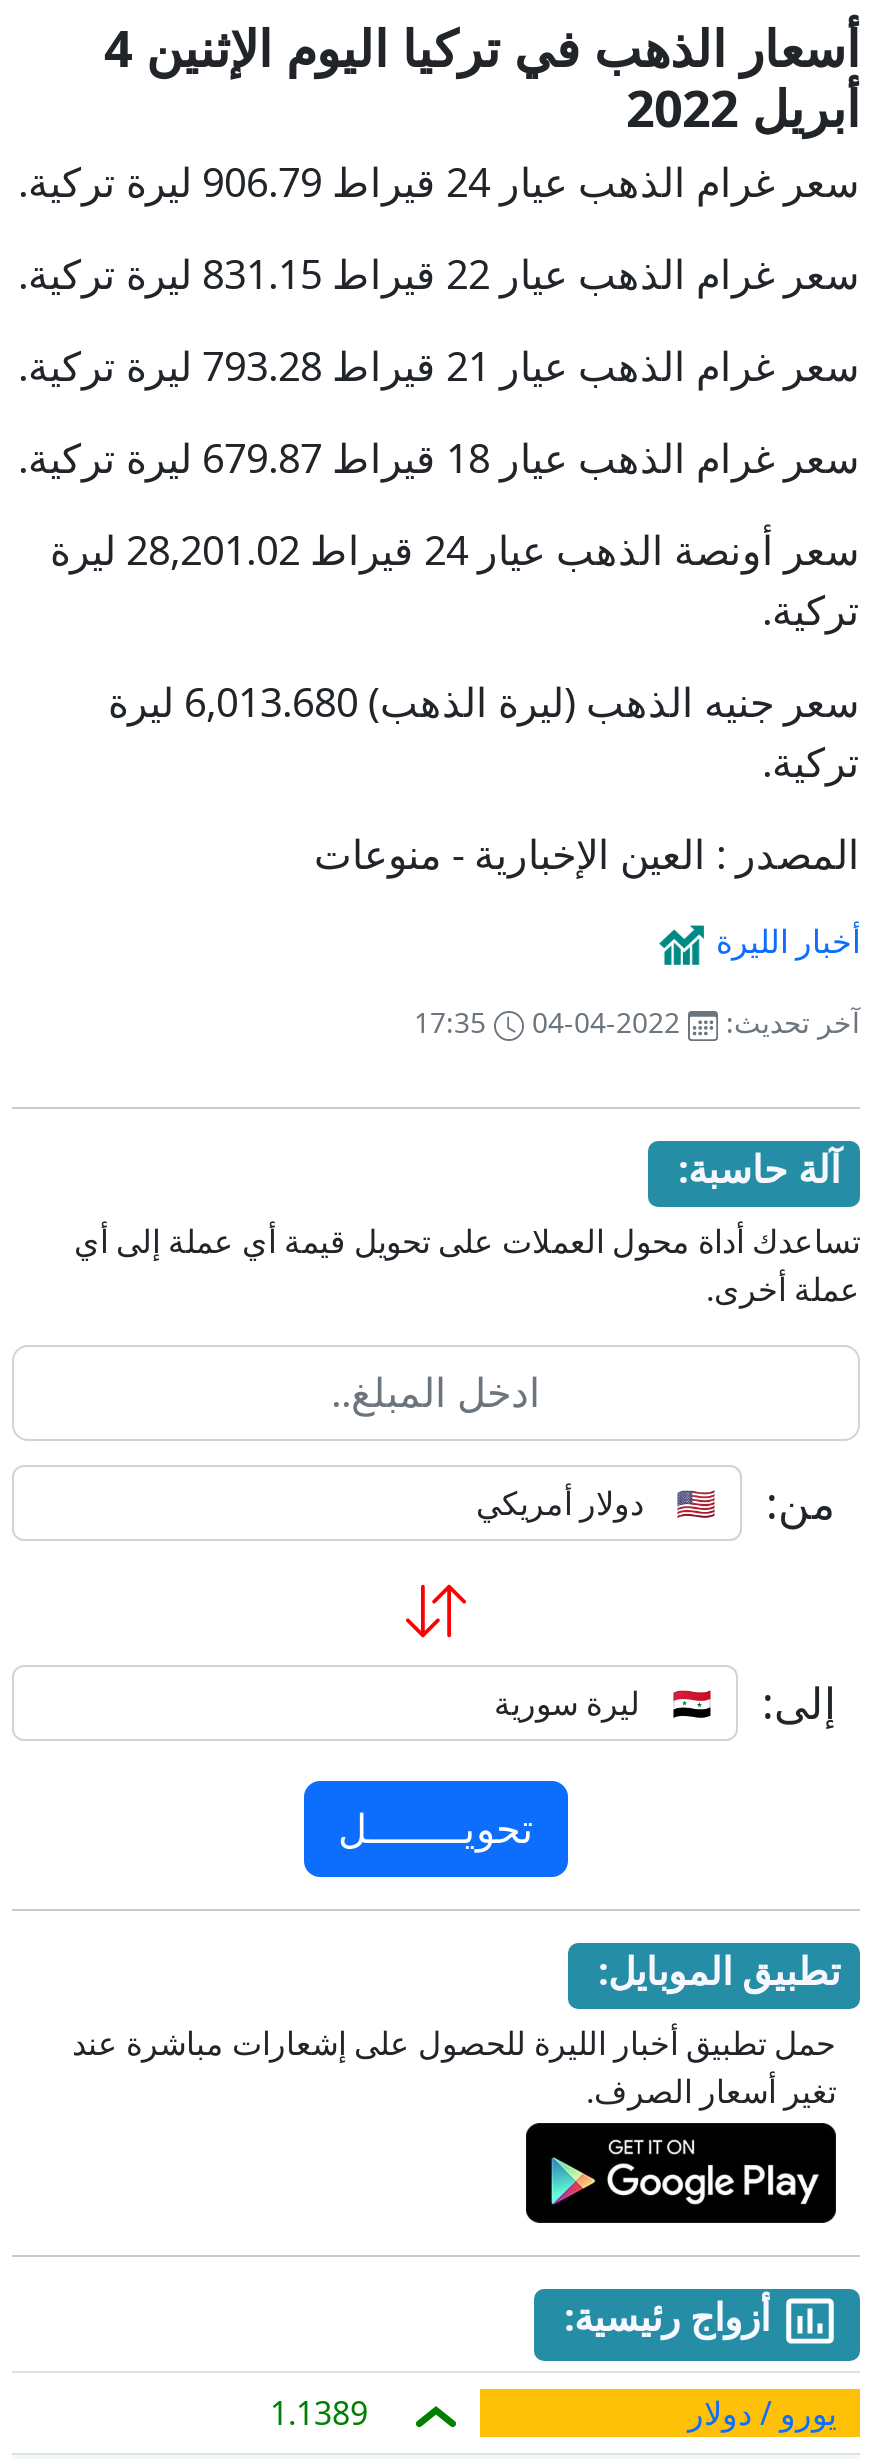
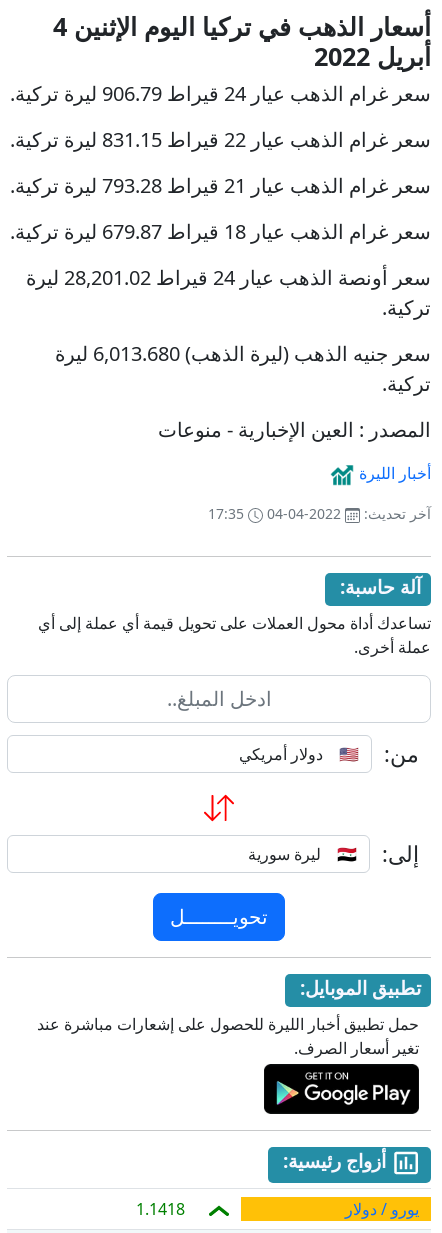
- 1.1389
+ 1.1418
